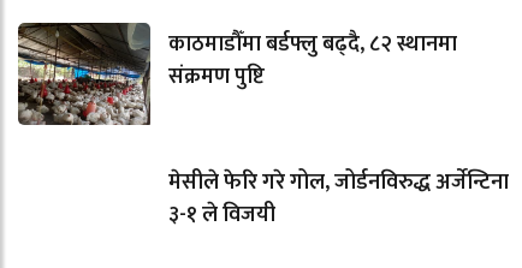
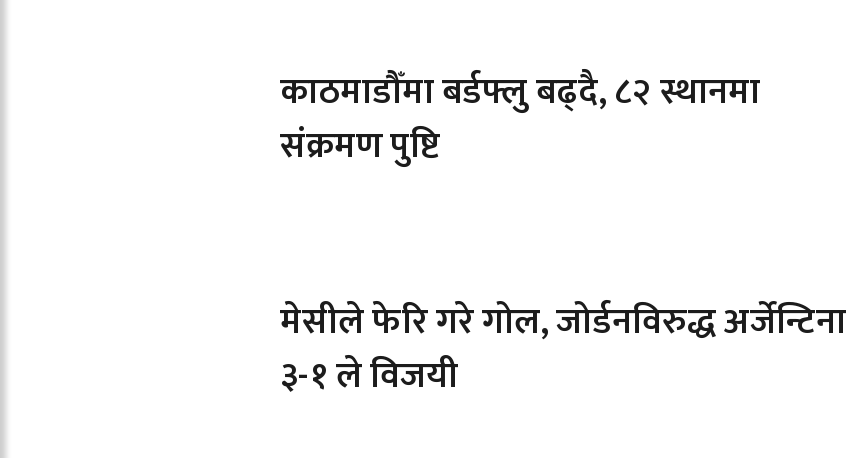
- [image]
